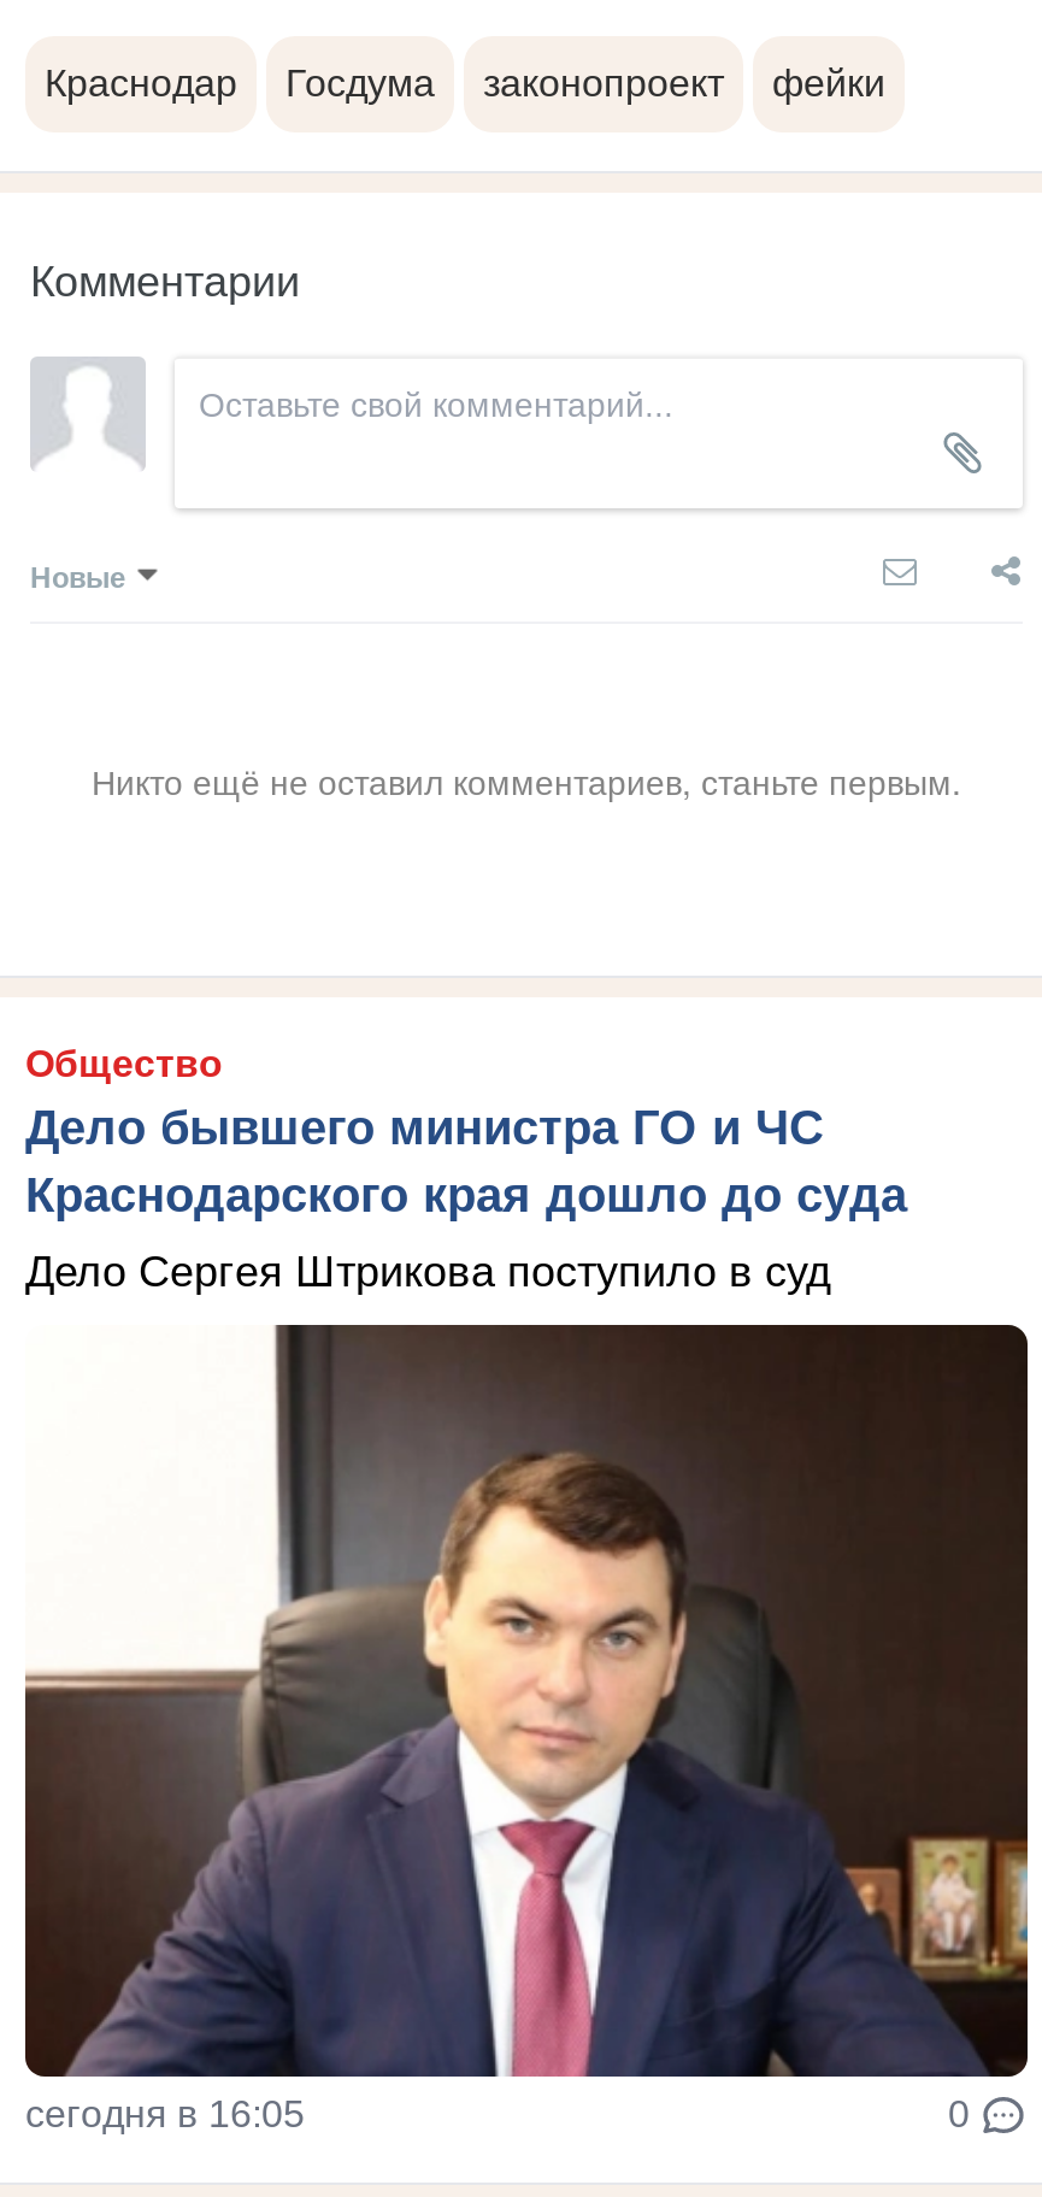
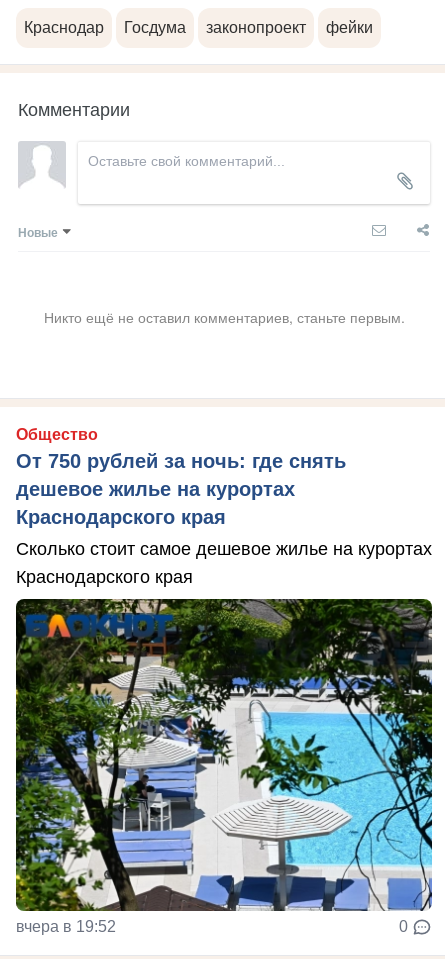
- Дело бывшего министра ГО и ЧС
- Краснодарского края дошло до суда
+ От 750 рублей за ночь: где снять
+ дешевое жилье на курортах
+ Краснодарского края

- Дело Сергея Штрикова поступило в суд
+ Сколько стоит самое дешевое жилье на курортах
+ Краснодарского края

- [image]
- сегодня в 16:05
+ [image]
+ вчера в 19:52
